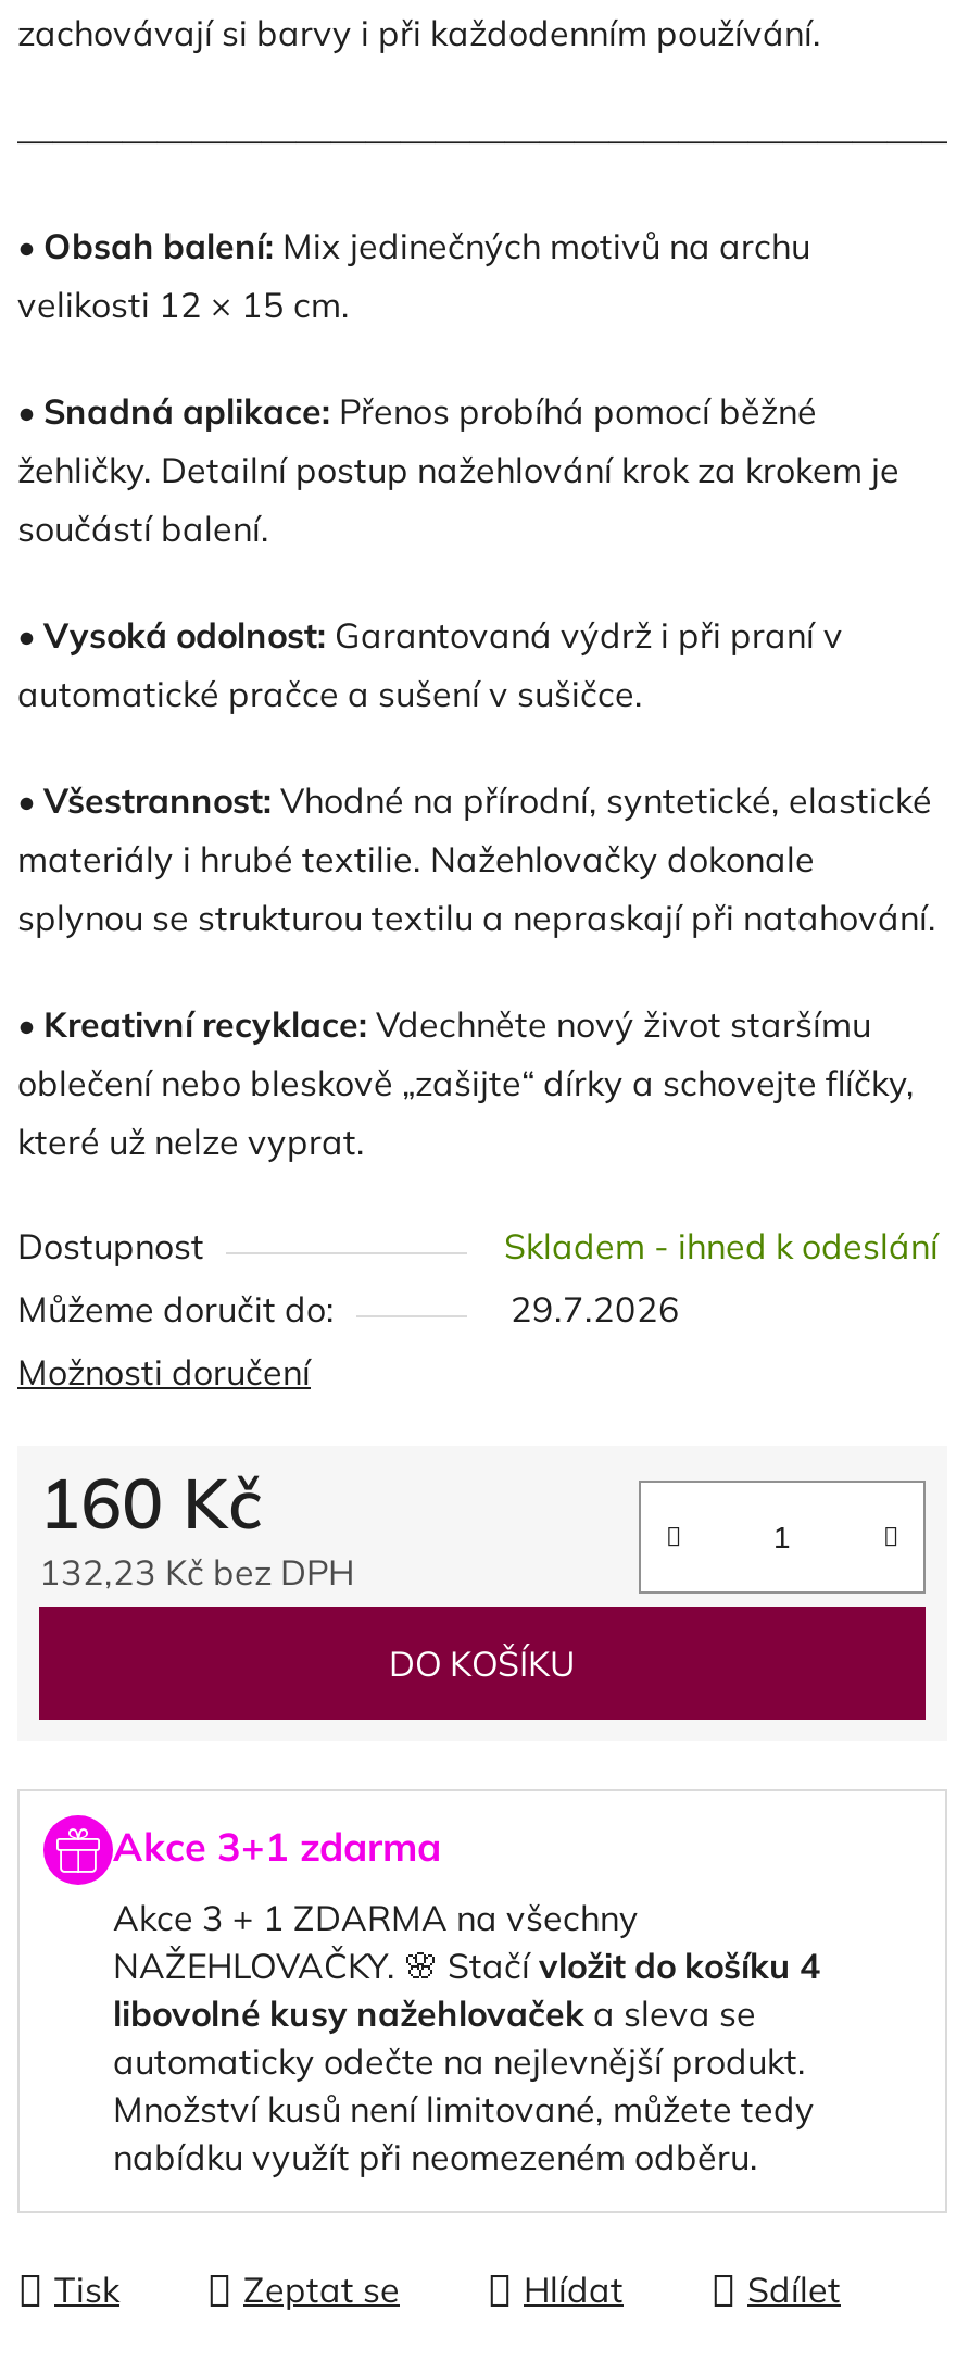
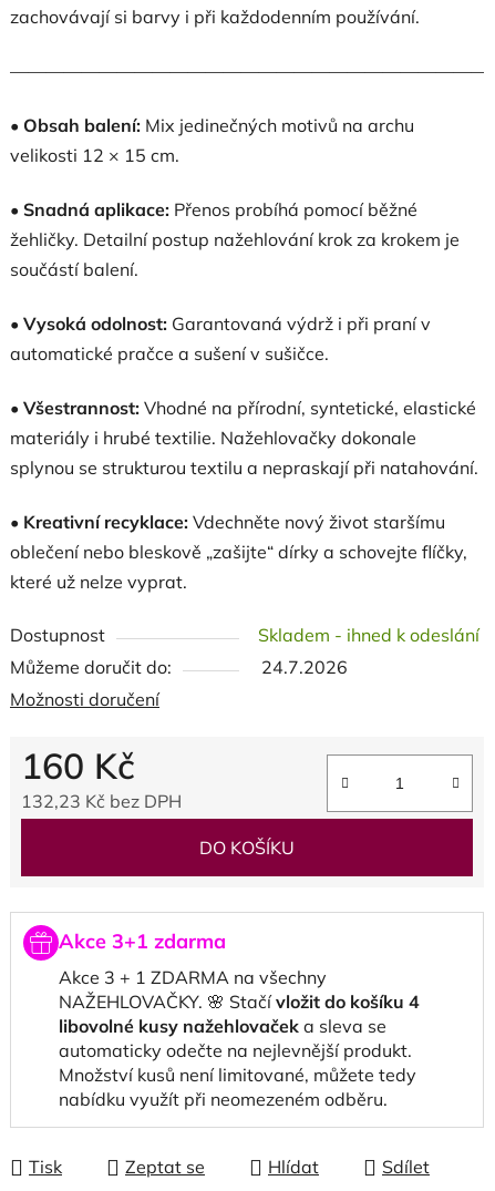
- 29.7.2026
+ 24.7.2026
